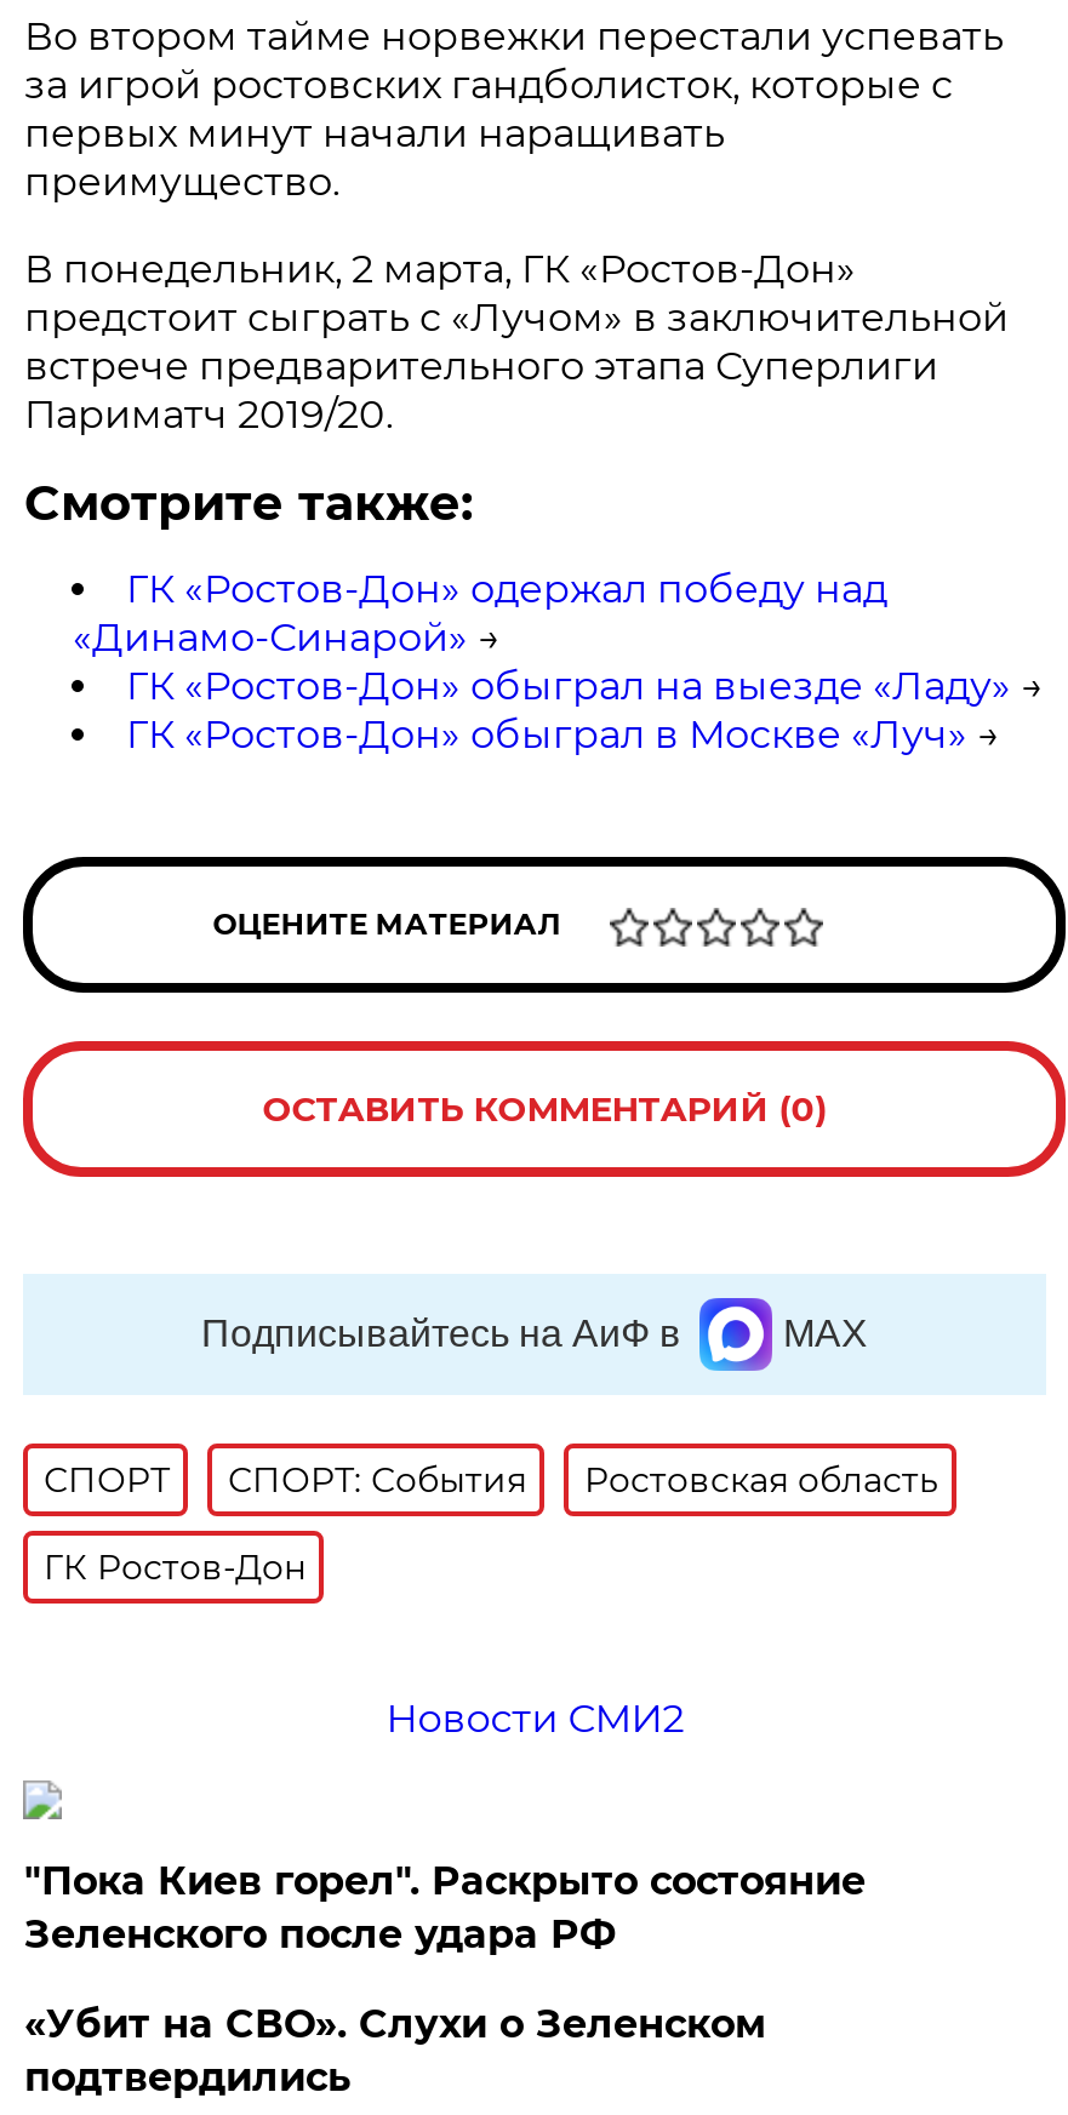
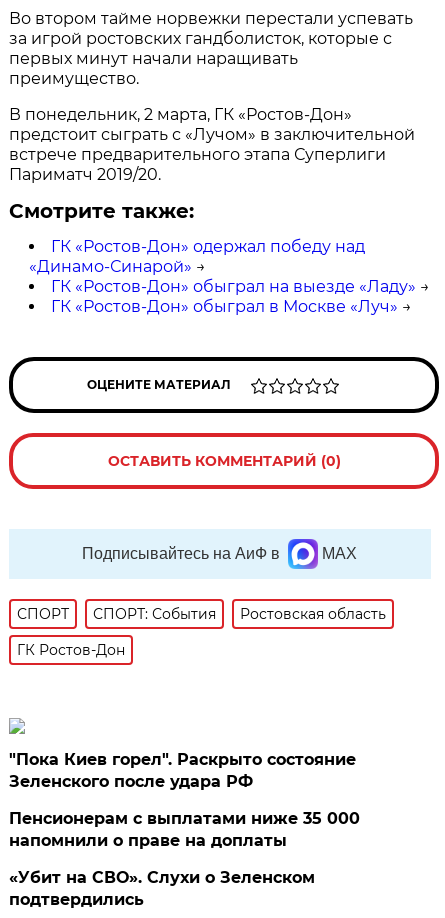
- Новости СМИ2

moved up: "Пока Киев горел". Раскрыто состояние | Зеленского после удара РФ

+ Пенсионерам с выплатами ниже 35 000
+ напомнили о праве на доплаты
